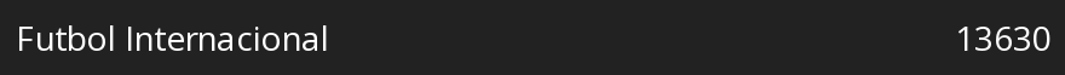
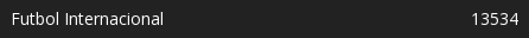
- 13630
+ 13534
